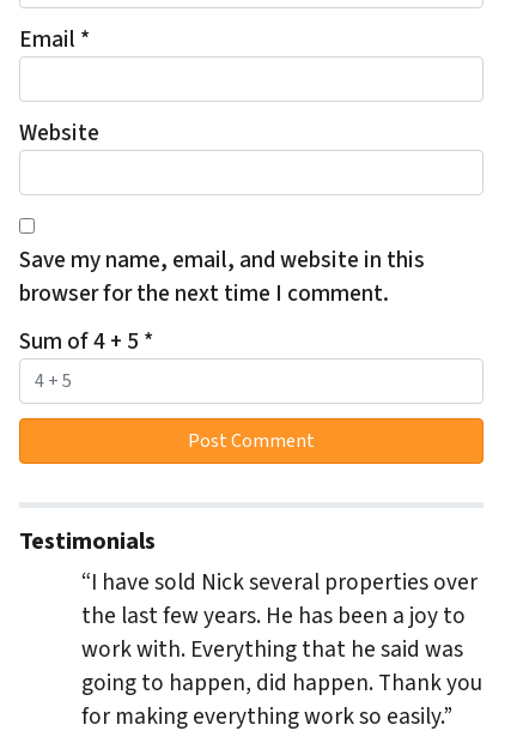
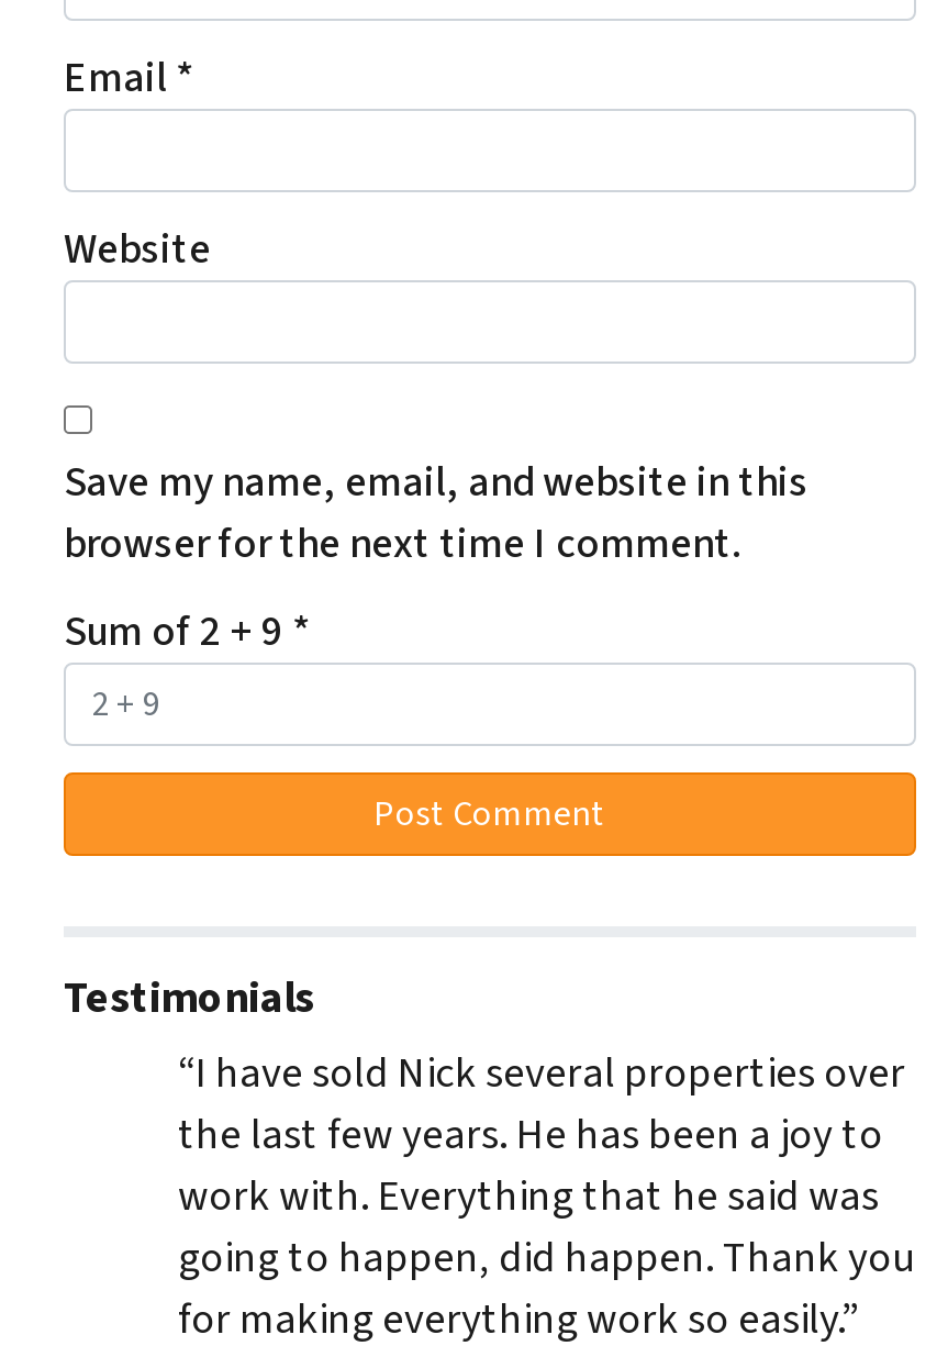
- Sum of 4 + 5 *
+ Sum of 2 + 9 *
